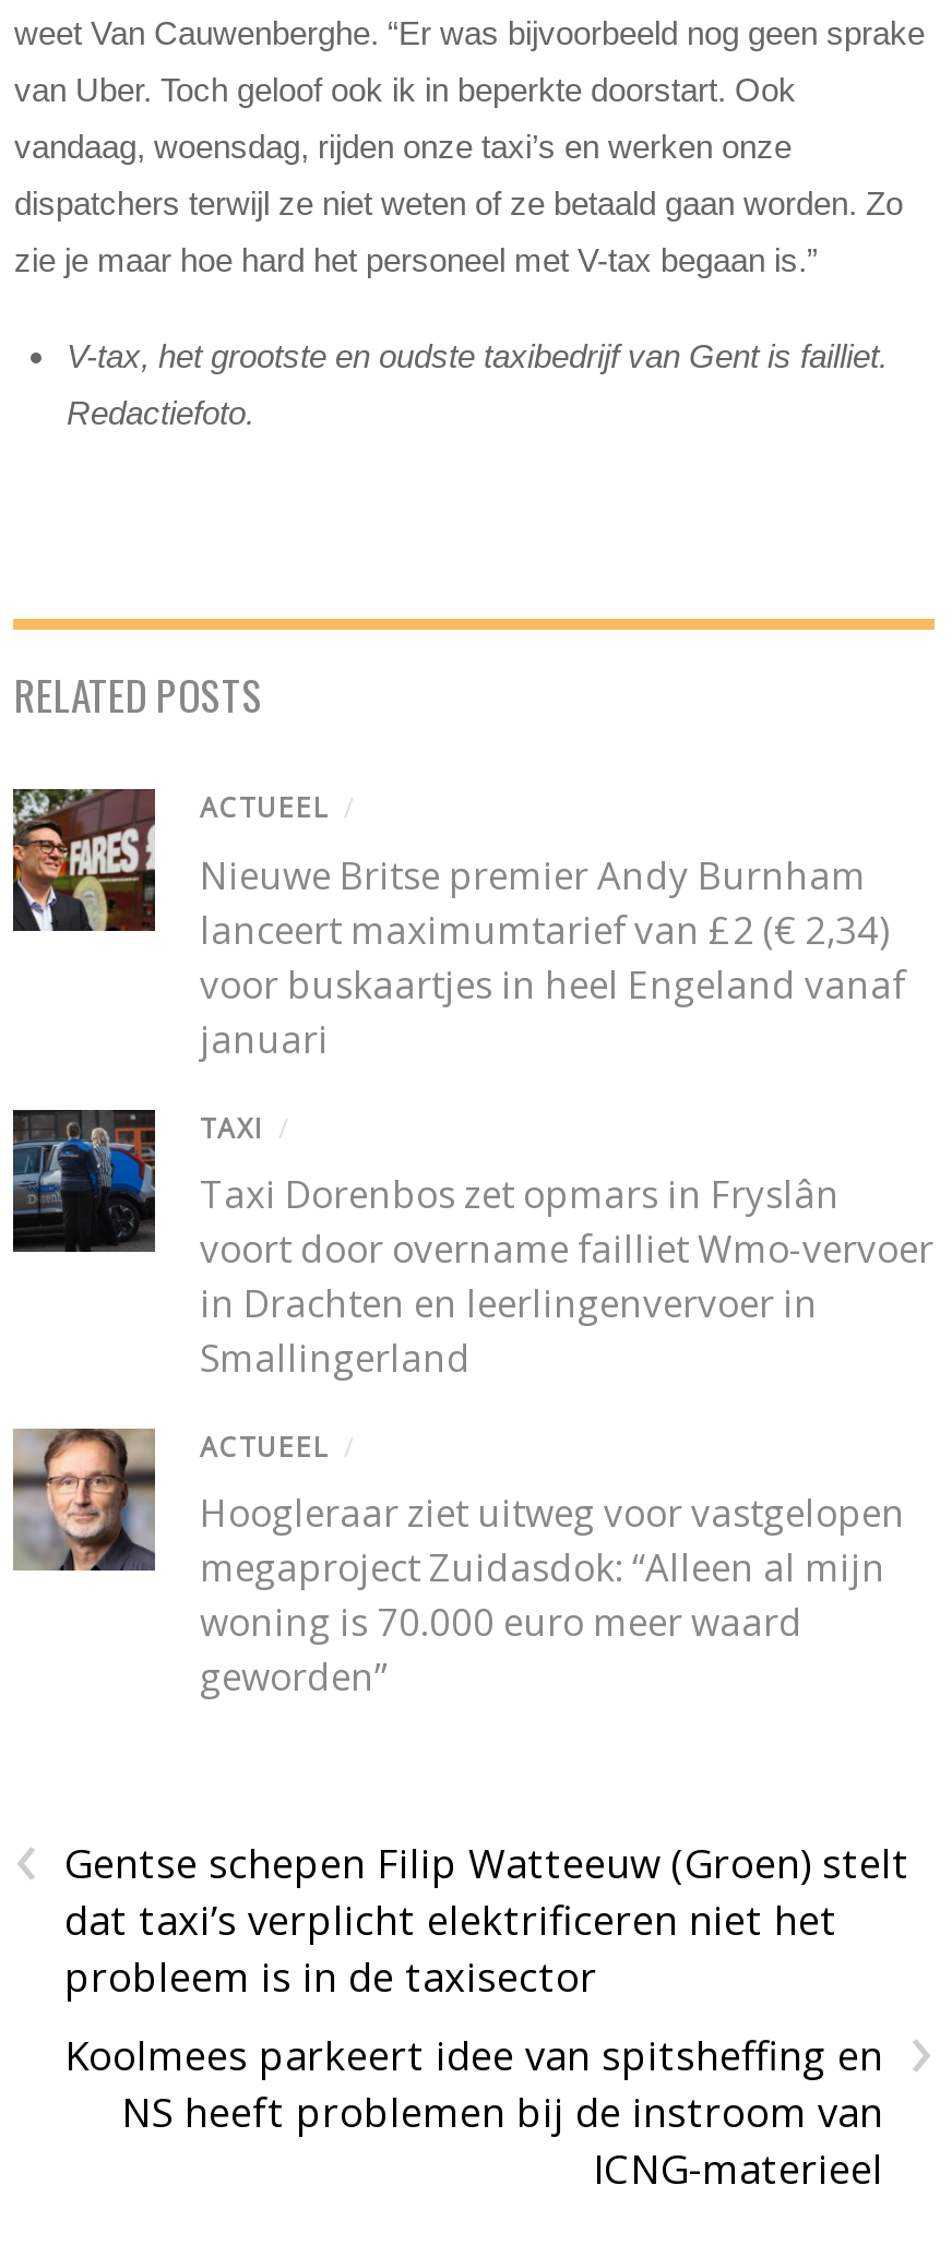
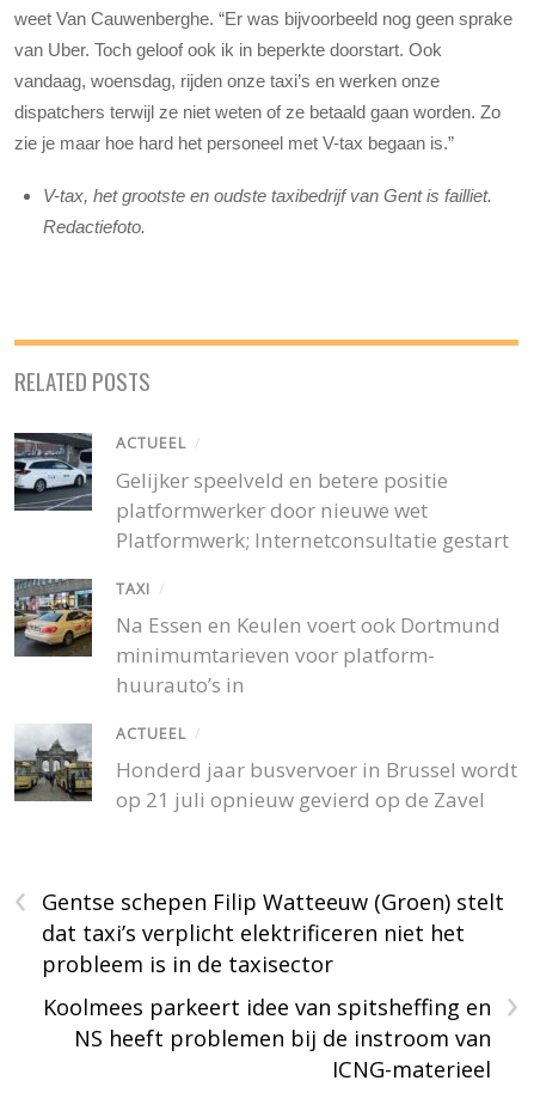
- [image]
- Nieuwe Britse premier Andy Burnham
- lanceert maximumtarief van £2 (€ 2,34)
- voor buskaartjes in heel Engeland vanaf
- januari
+ [image]
+ Gelijker speelveld en betere positie
+ platformwerker door nieuwe wet
+ Platformwerk; Internetconsultatie gestart

- [image]
- Taxi Dorenbos zet opmars in Fryslân
- voort door overname failliet Wmo-vervoer
- in Drachten en leerlingenvervoer in
- Smallingerland
+ [image]
+ Na Essen en Keulen voert ook Dortmund
+ minimumtarieven voor platform-
+ huurauto’s in

- [image]
- Hoogleraar ziet uitweg voor vastgelopen
- megaproject Zuidasdok: “Alleen al mijn
- woning is 70.000 euro meer waard
- geworden”
+ [image]
+ Honderd jaar busvervoer in Brussel wordt
+ op 21 juli opnieuw gevierd op de Zavel
